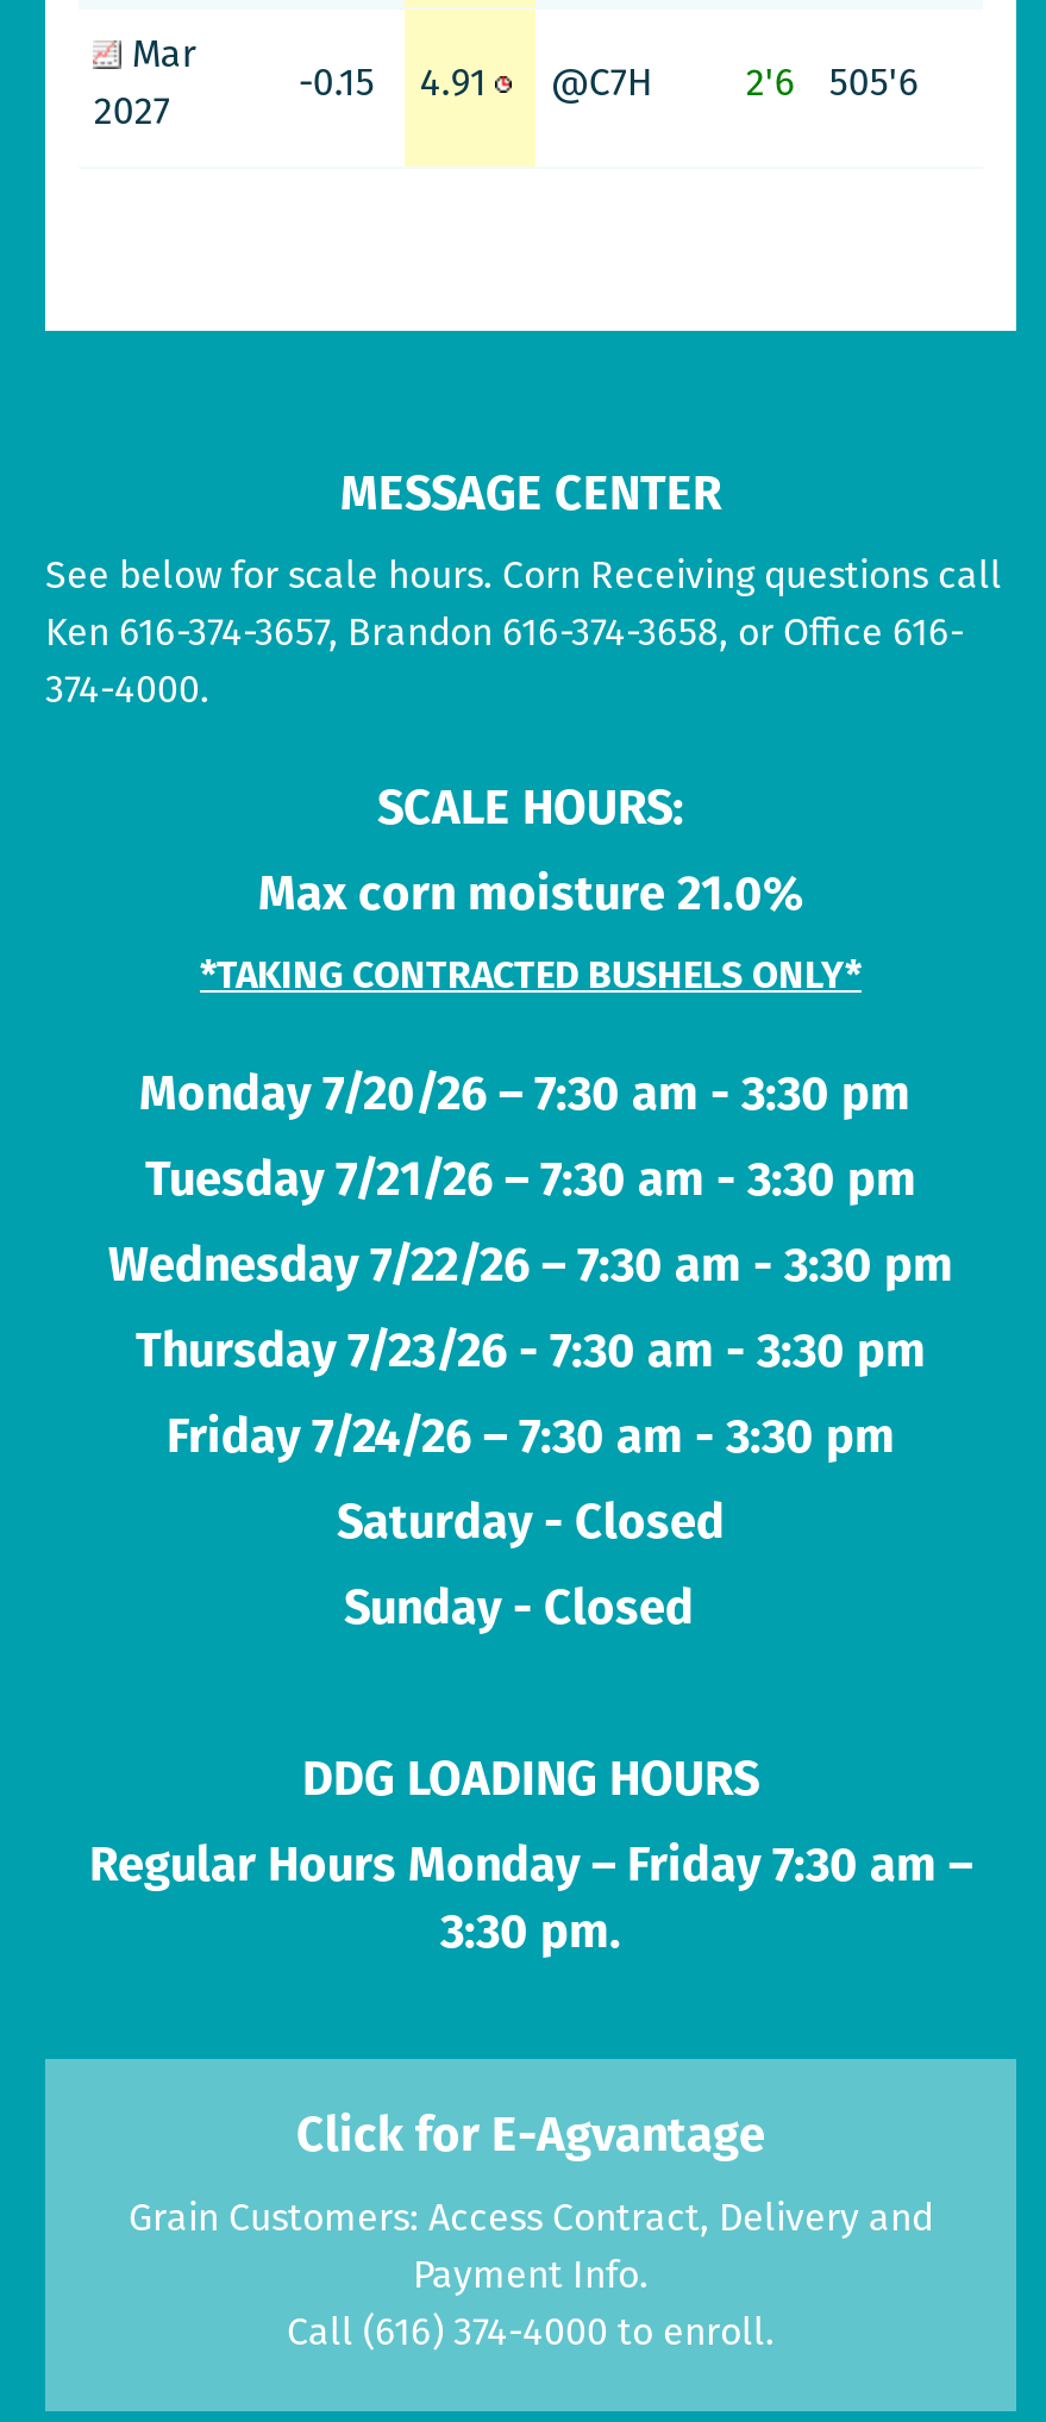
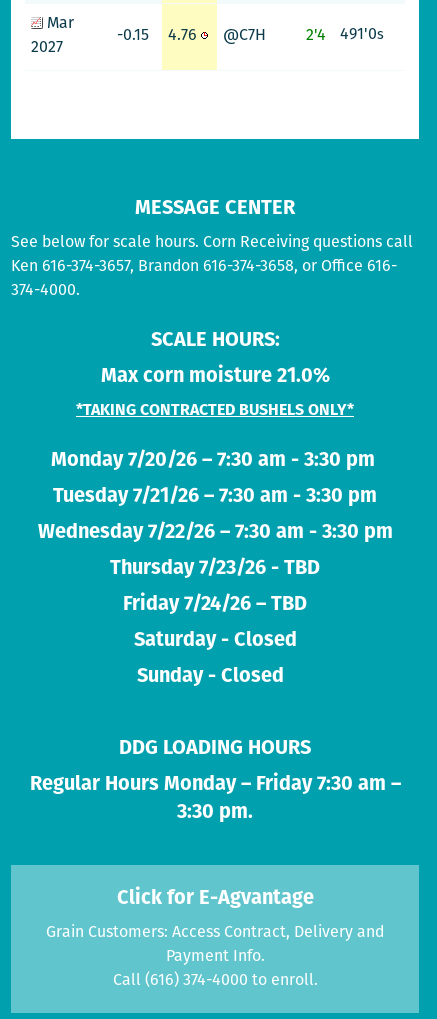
- -0.15 4.91 @C7H
+ -0.15 4.76 @C7H

- 2'6
- 505'6
+ 2'4
+ 491'0s

- Thursday 7/23/26 - 7:30 am - 3:30 pm
+ Thursday 7/23/26 - TBD

- Friday 7/24/26 – 7:30 am - 3:30 pm
+ Friday 7/24/26 – TBD
